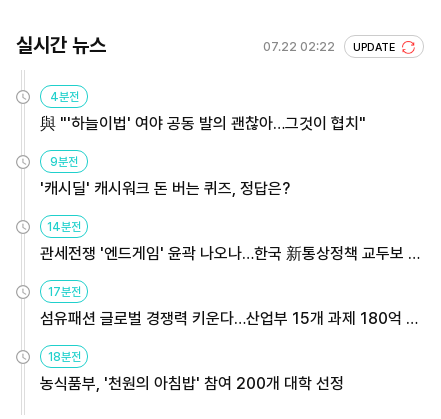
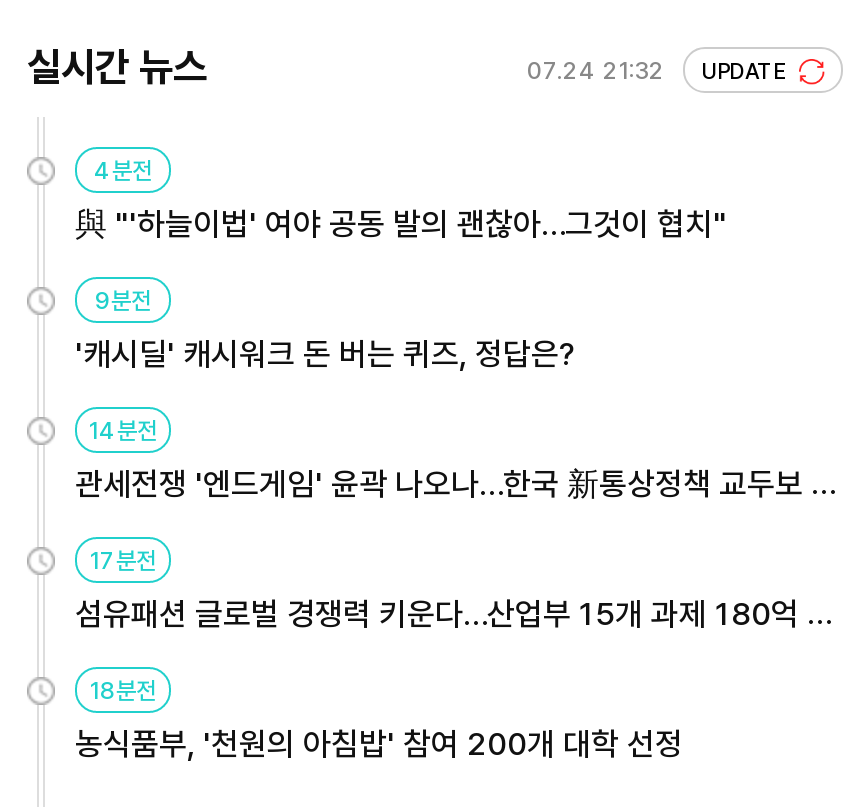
- 07.22 02:22 UPDATE
+ 07.24 21:32 UPDATE
